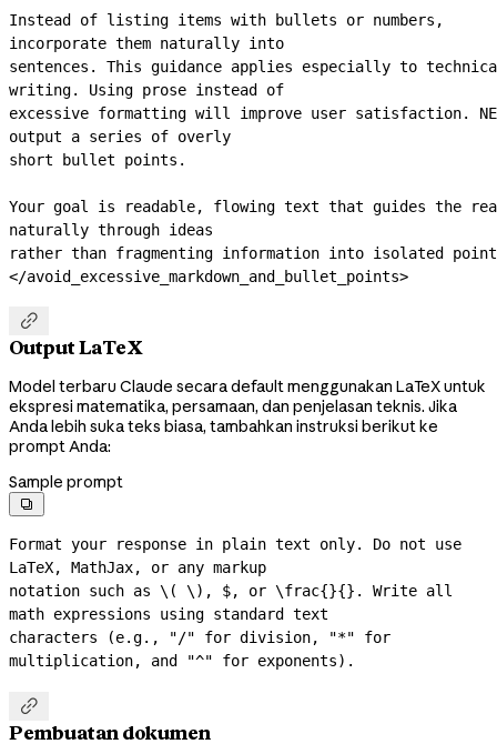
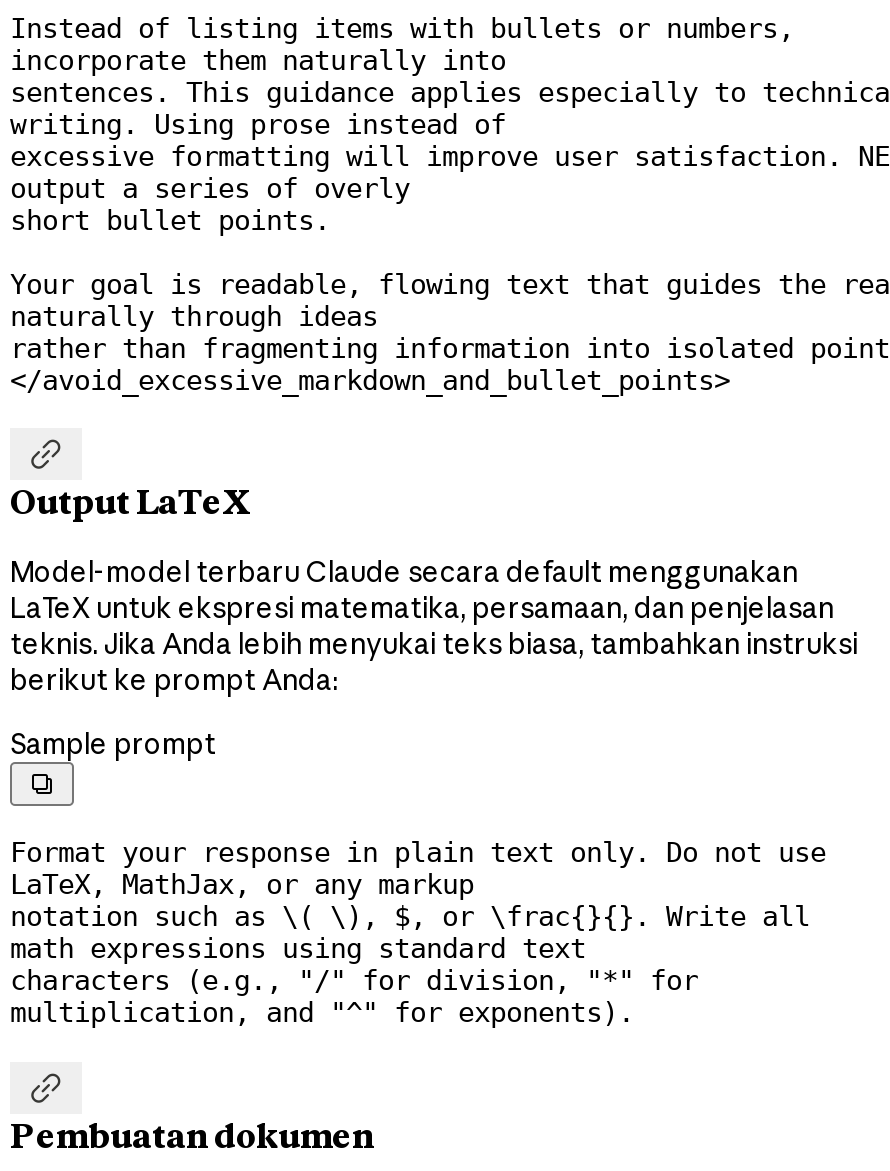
- Model terbaru Claude secara default menggunakan LaTeX untuk
- ekspresi matematika, persamaan, dan penjelasan teknis. Jika
- Anda lebih suka teks biasa, tambahkan instruksi berikut ke
- prompt Anda:
+ Model-model terbaru Claude secara default menggunakan
+ LaTeX untuk ekspresi matematika, persamaan, dan penjelasan
+ teknis. Jika Anda lebih menyukai teks biasa, tambahkan instruksi
+ berikut ke prompt Anda:
